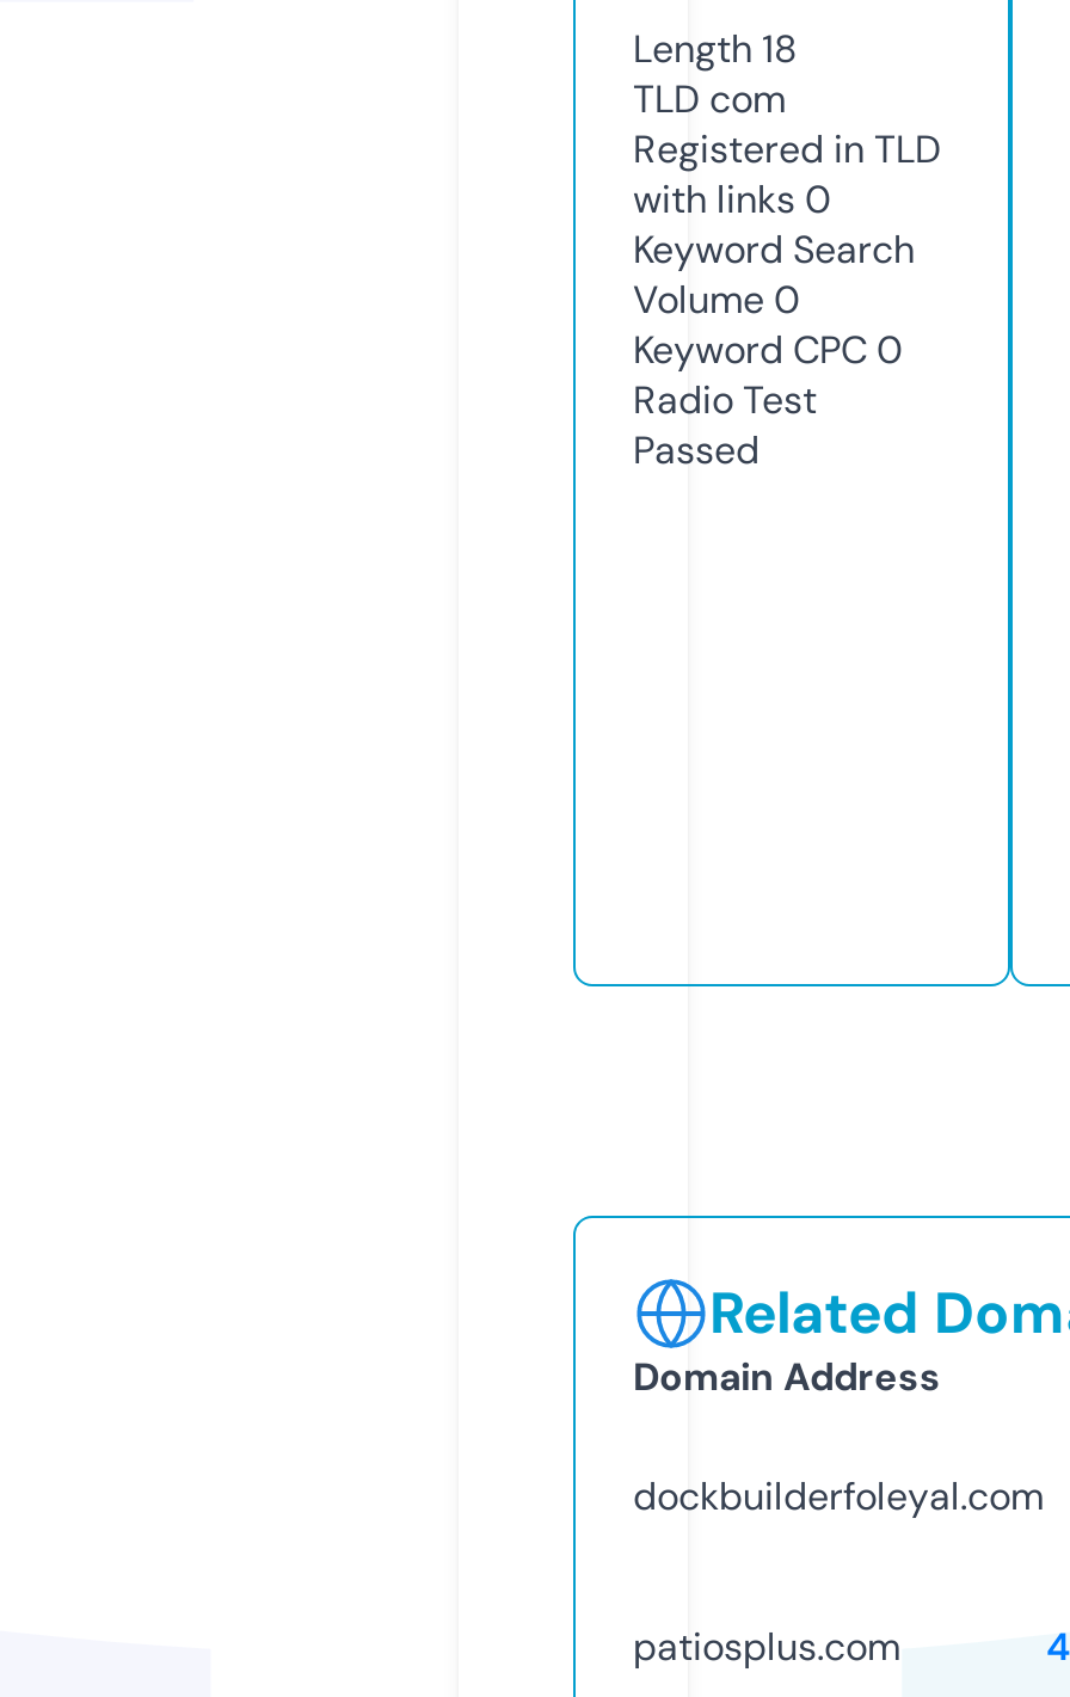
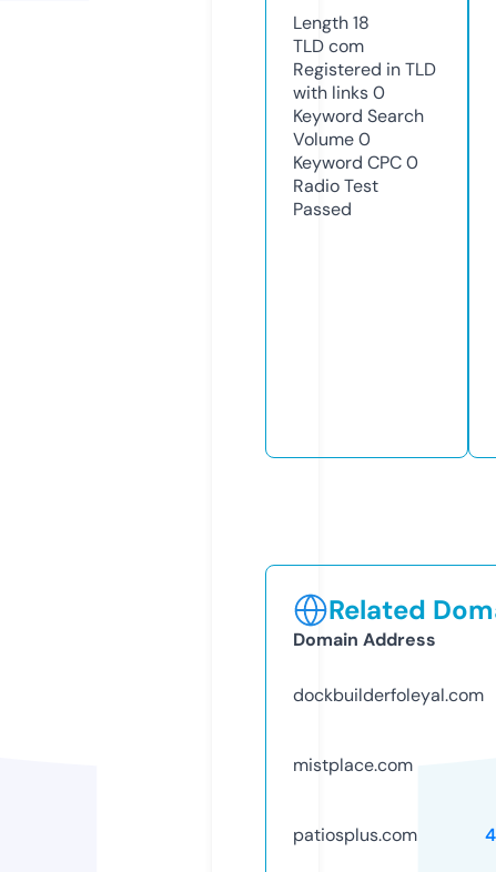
+ mistplace.com
